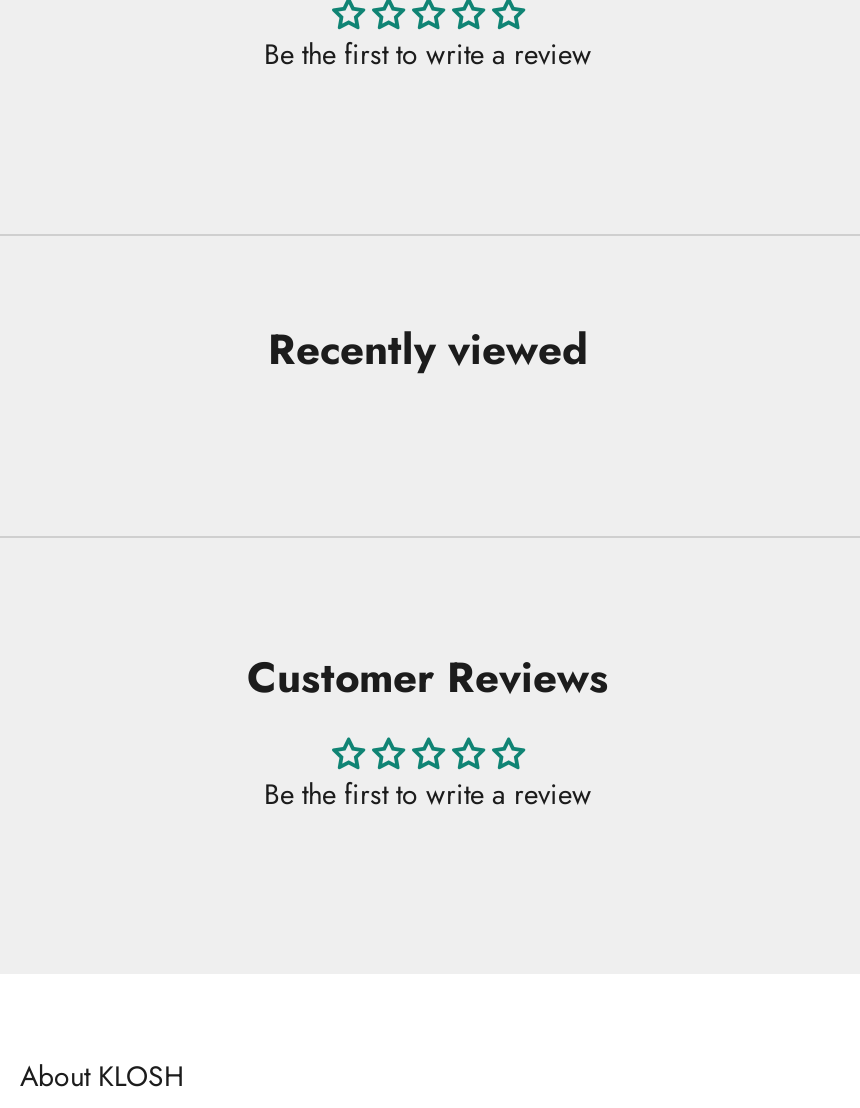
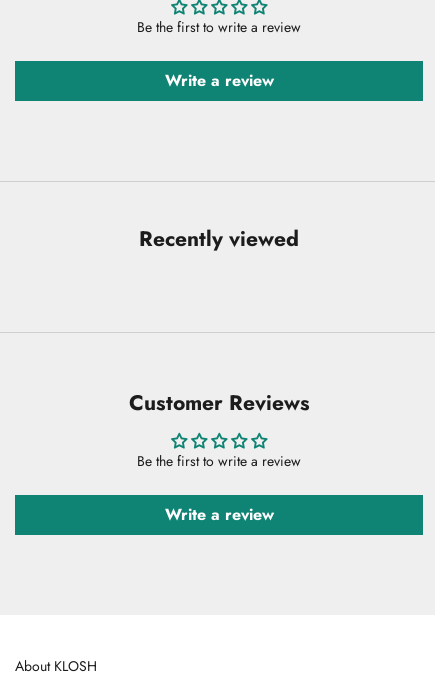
+ Write a review

+ Write a review
